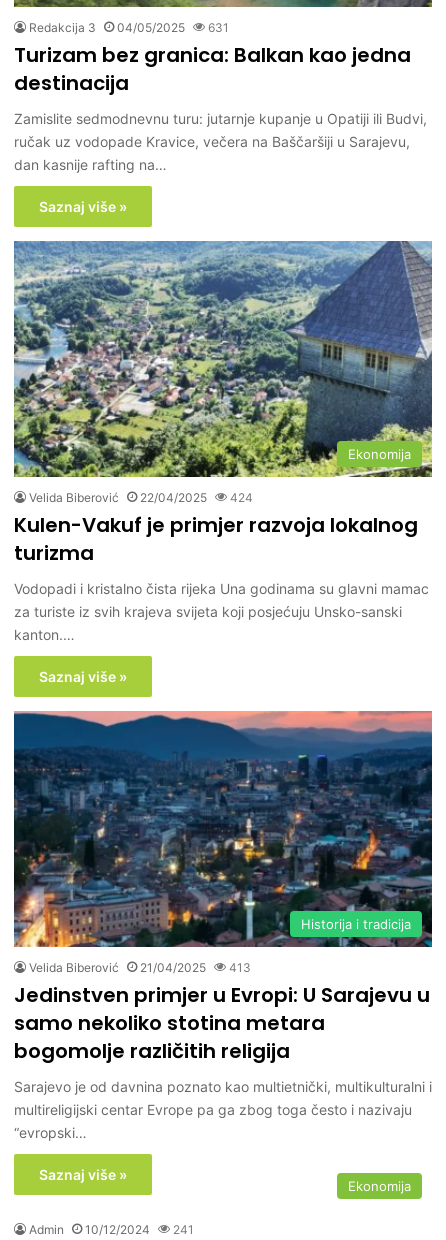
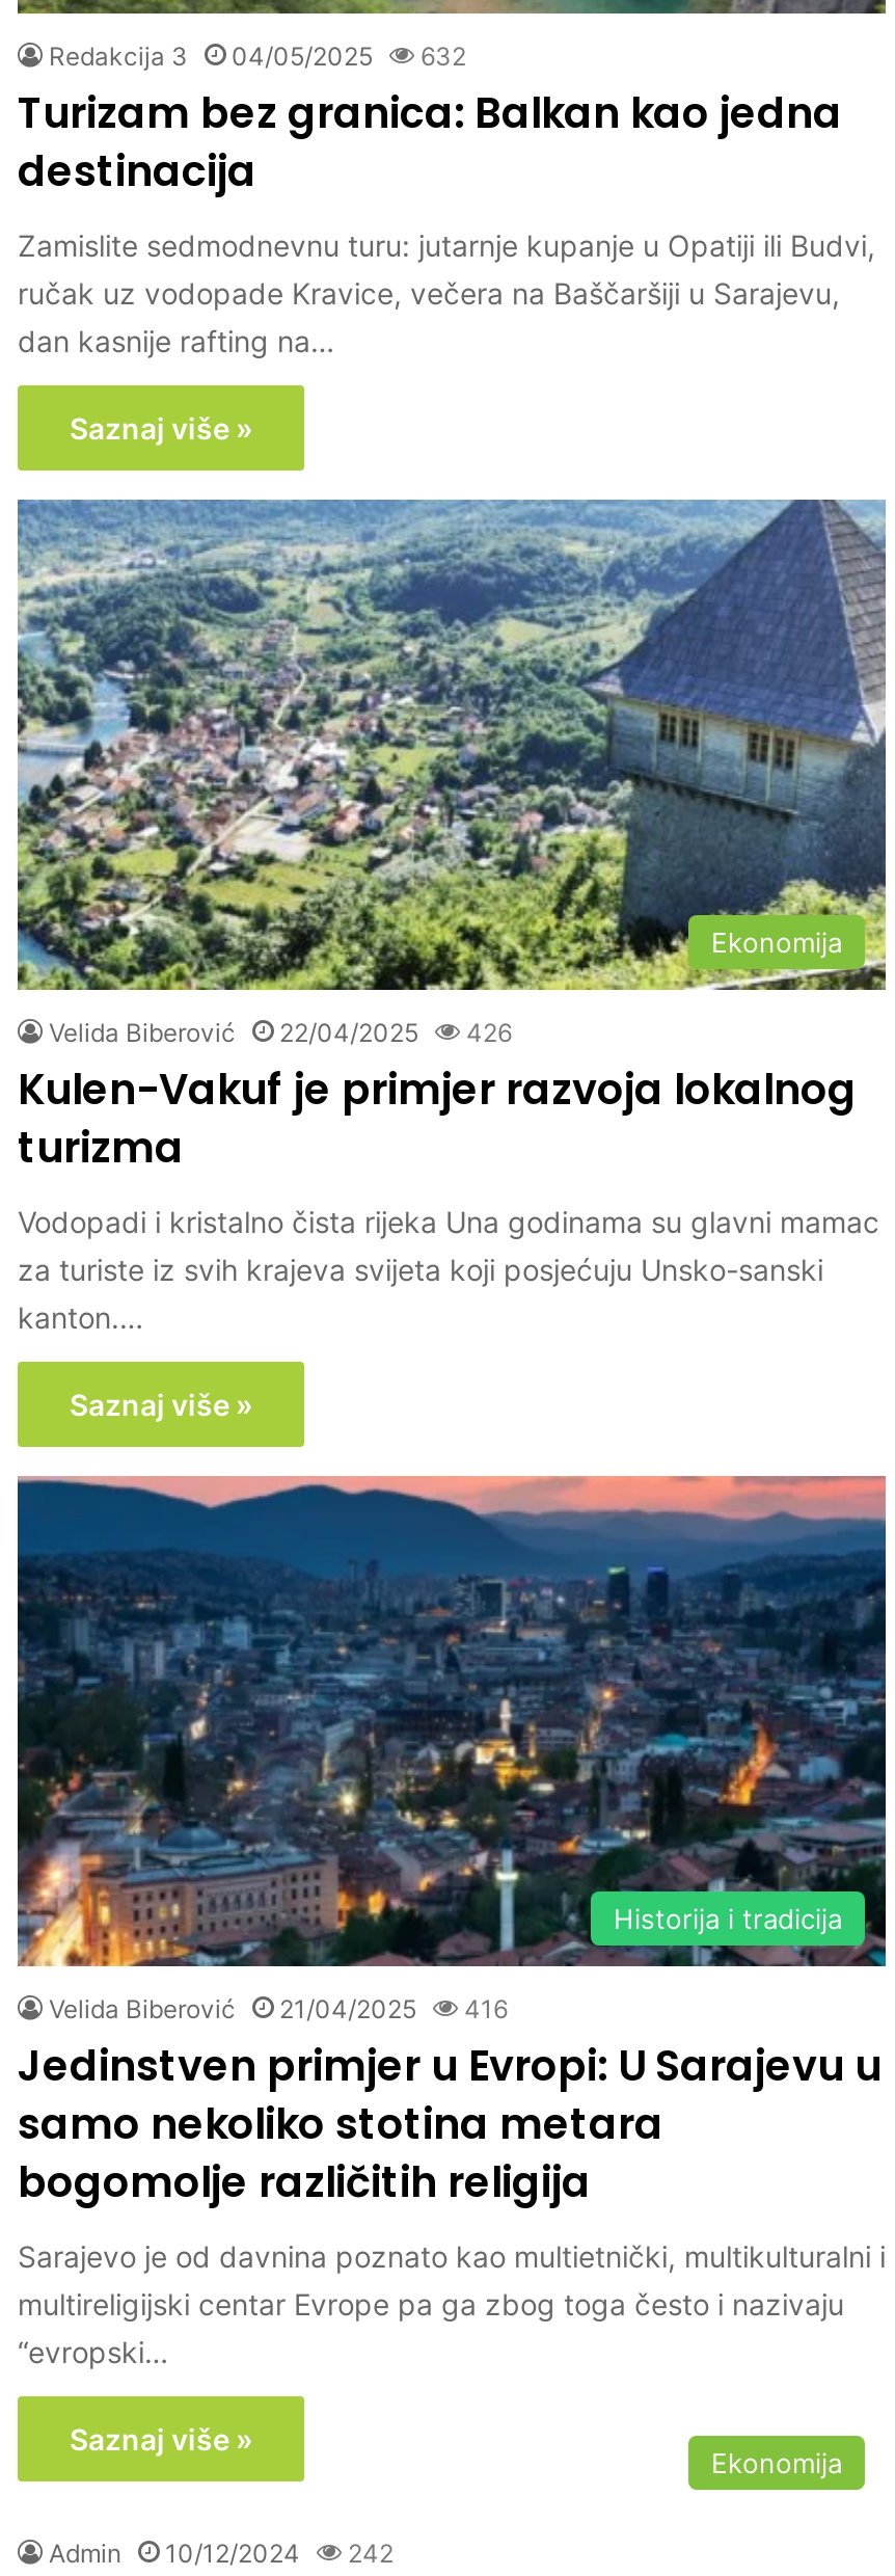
- Redakcija 3 04/05/2025 631
+ Redakcija 3 04/05/2025 632

- Velida Biberović 22/04/2025 424
+ Velida Biberović 22/04/2025 426

- Velida Biberović 21/04/2025 413
+ Velida Biberović 21/04/2025 416

- Admin 10/12/2024 241
+ Admin 10/12/2024 242
